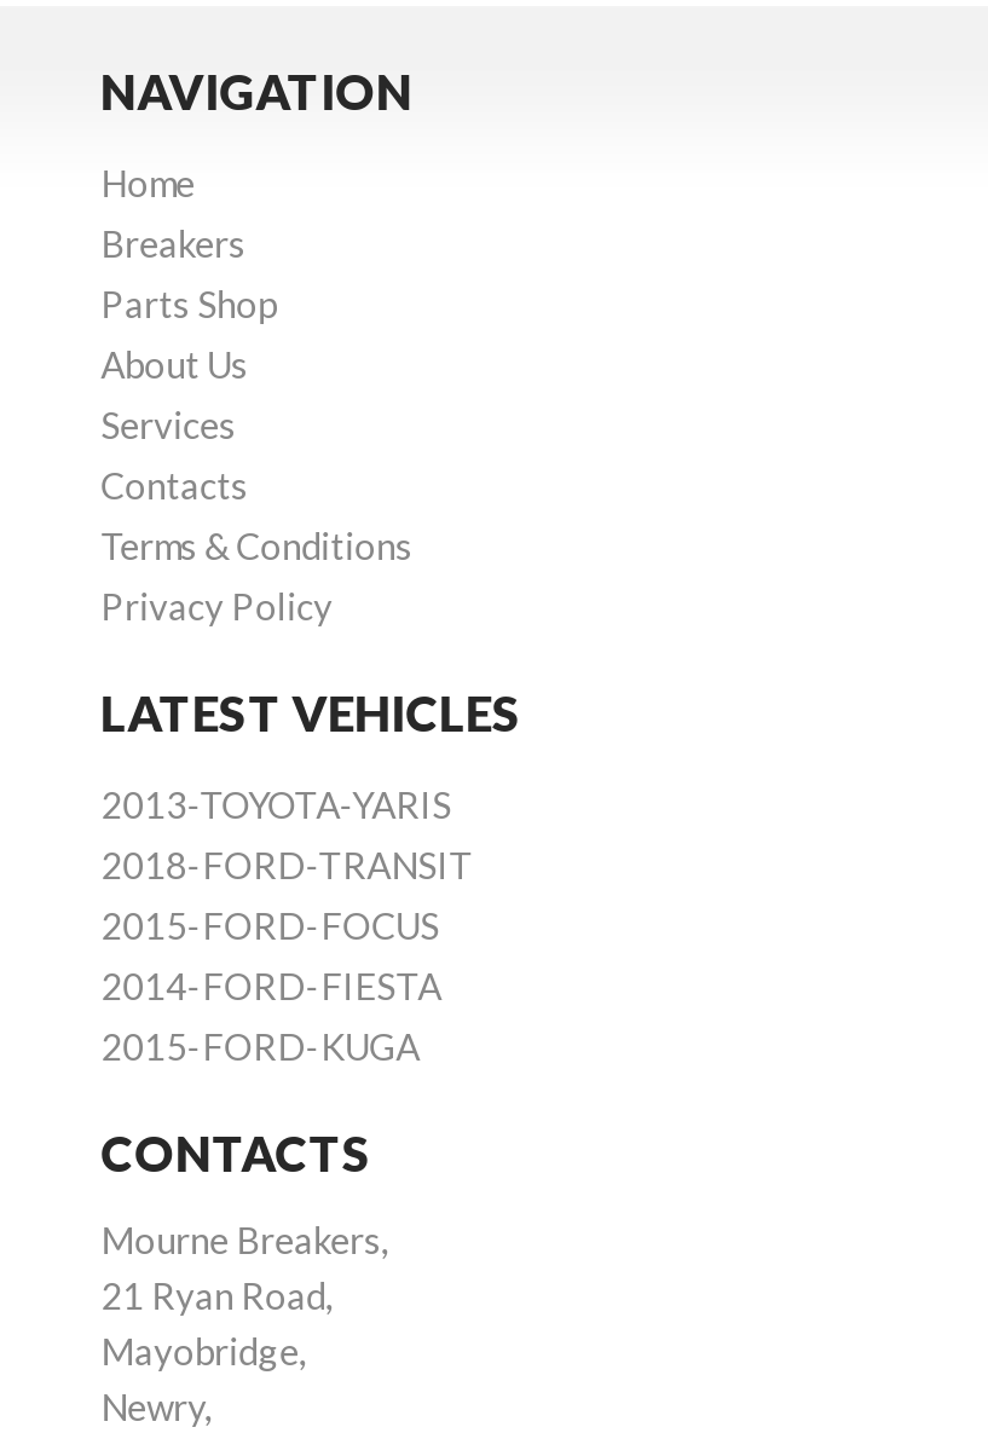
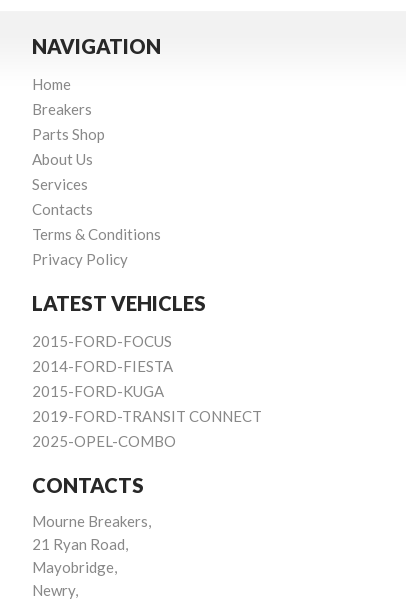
- 2013-TOYOTA-YARIS
- 2018-FORD-TRANSIT

moved up: 2015-FORD-FOCUS | 2014-FORD-FIESTA | 2015-FORD-KUGA

+ 2019-FORD-TRANSIT CONNECT
+ 2025-OPEL-COMBO
